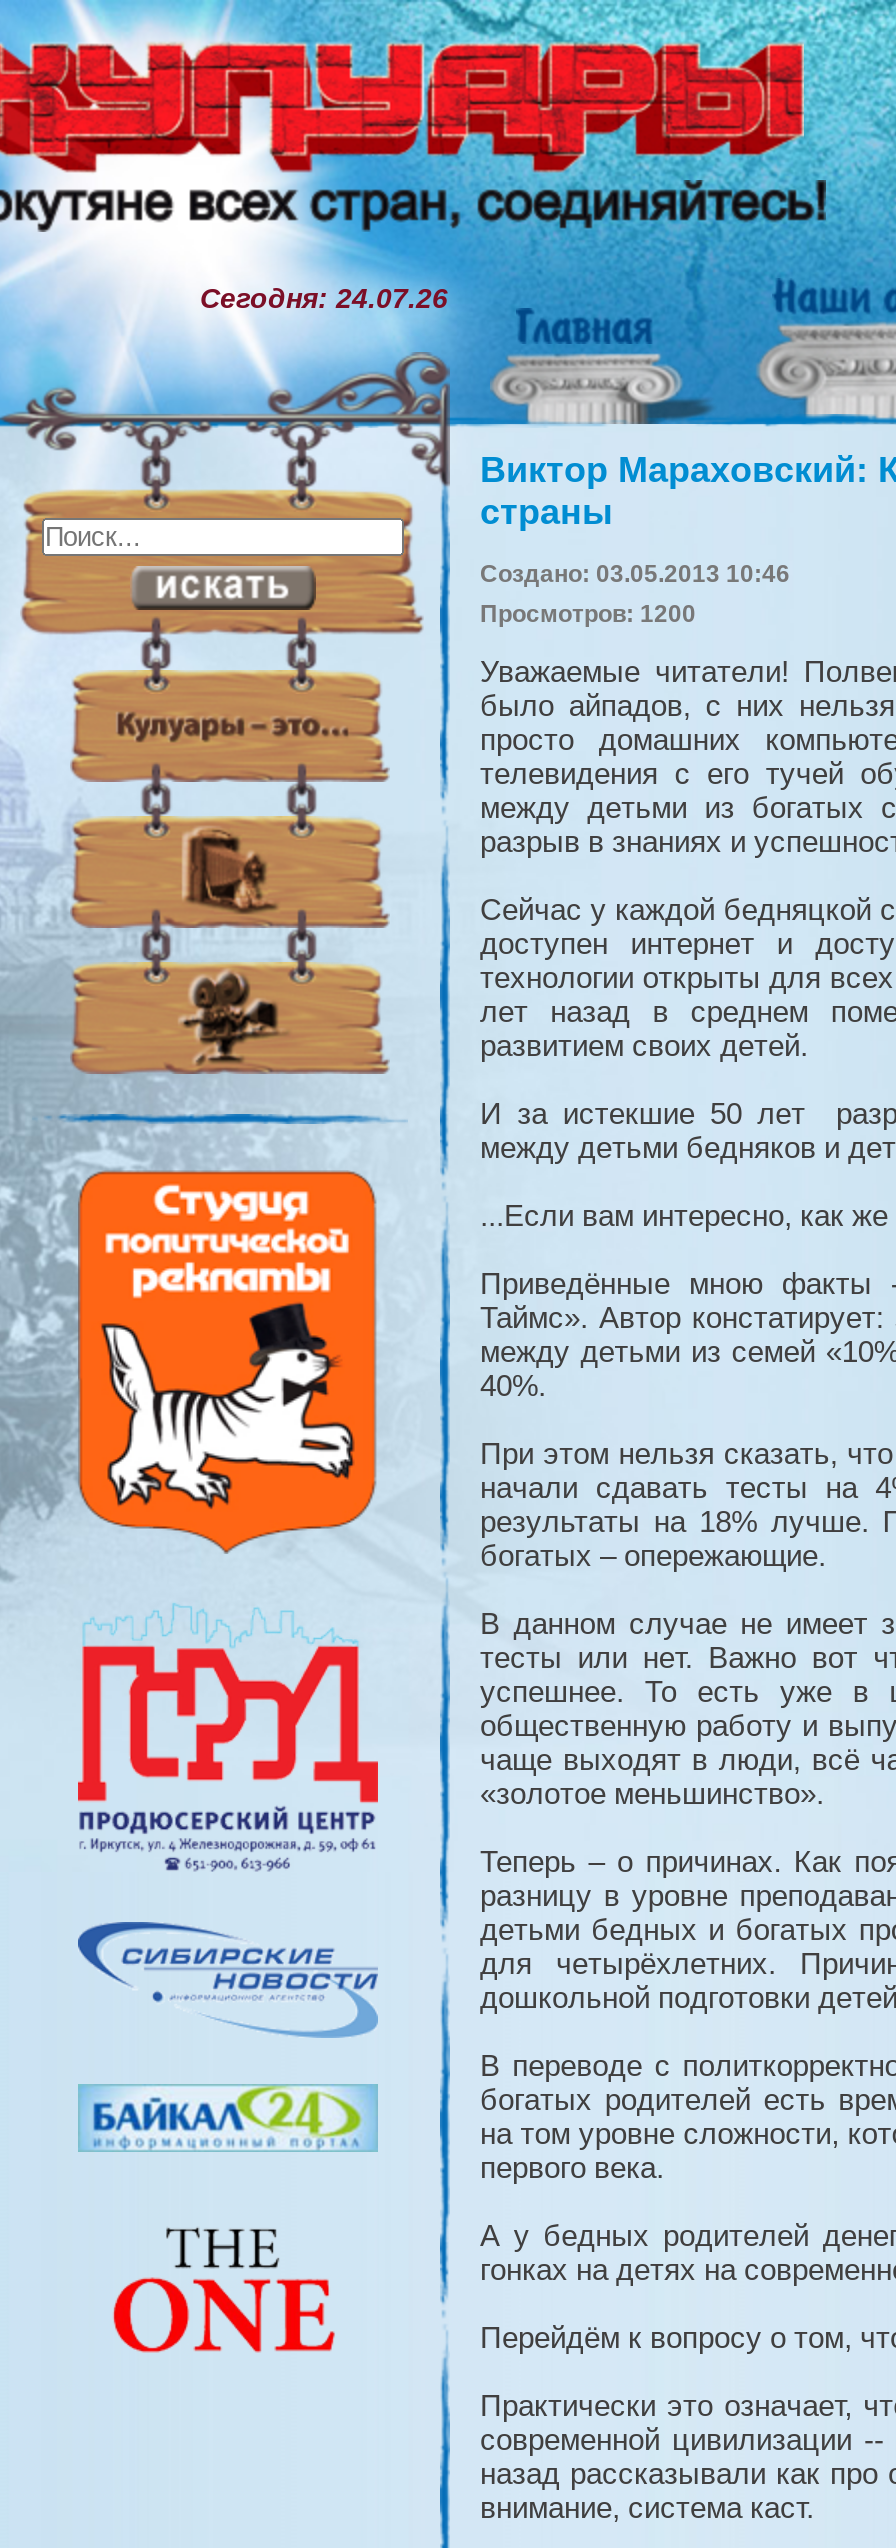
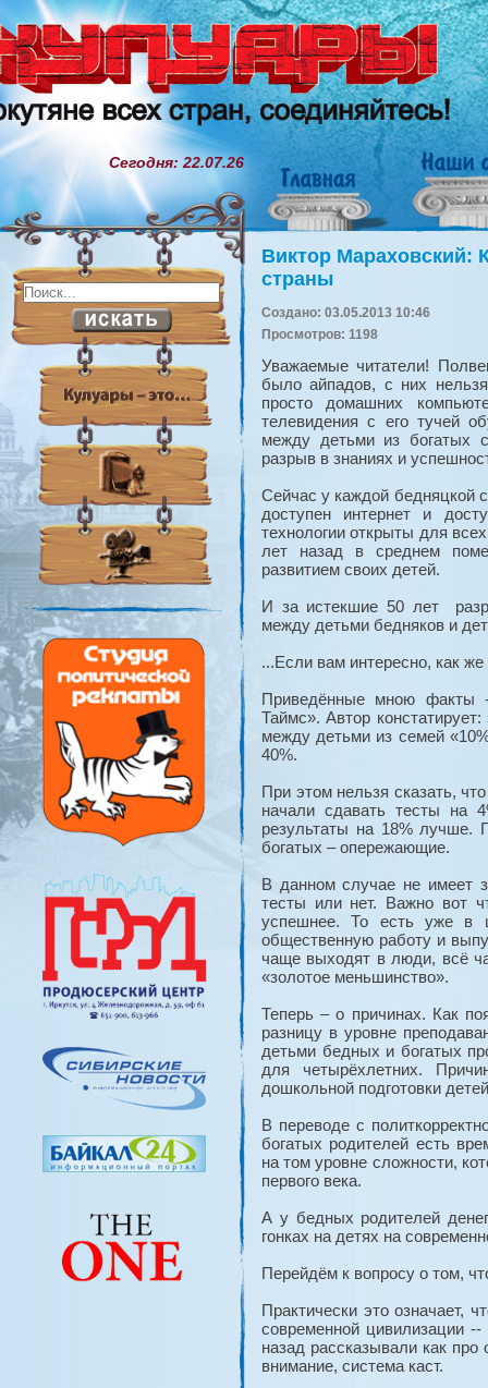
- Сегодня: 24.07.26
+ Сегодня: 22.07.26

- Просмотров: 1200
+ Просмотров: 1198
